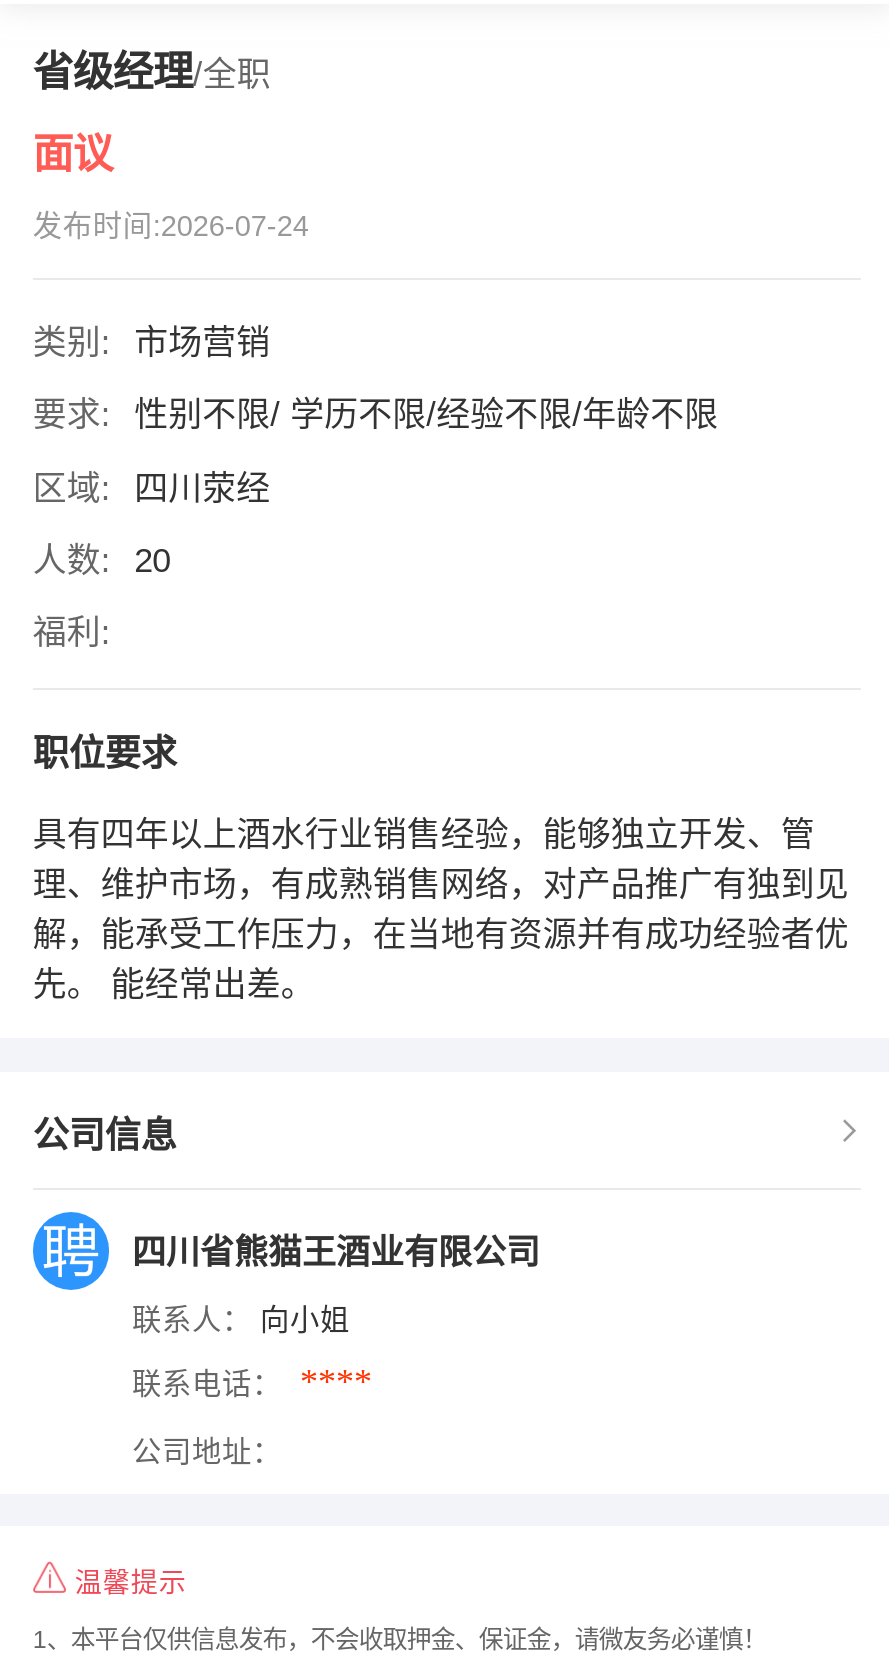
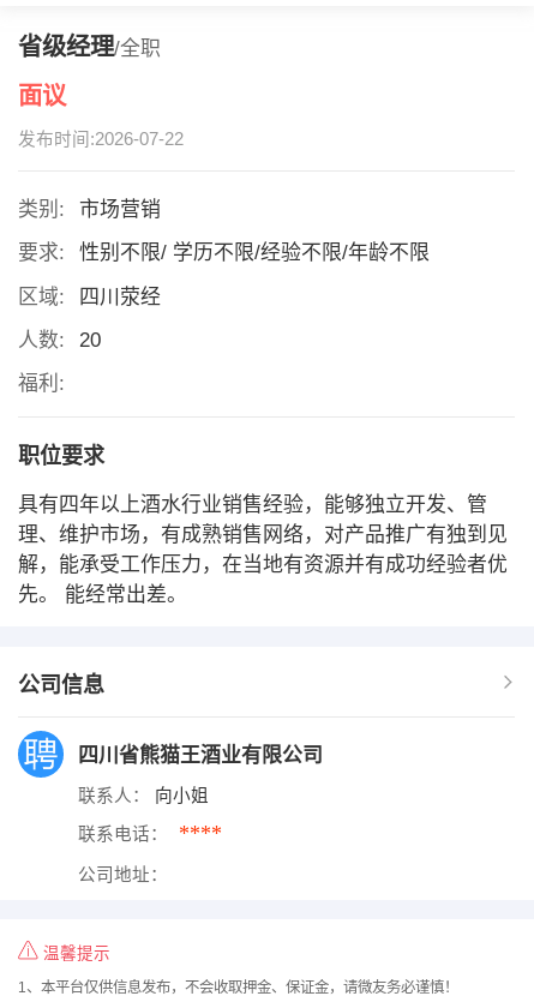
- 发布时间:2026-07-24
+ 发布时间:2026-07-22
